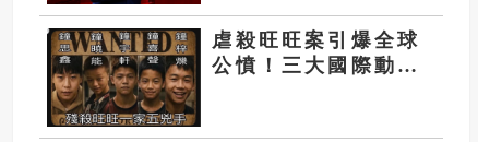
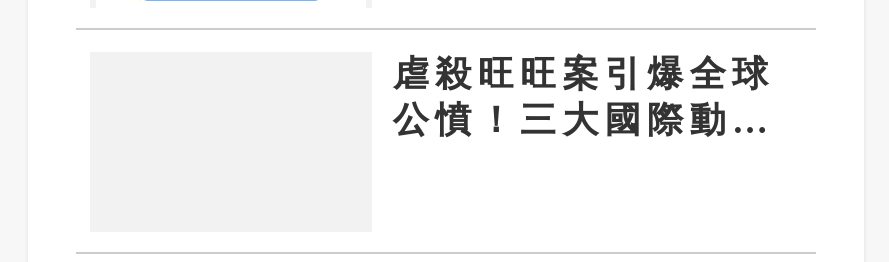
- [image]
